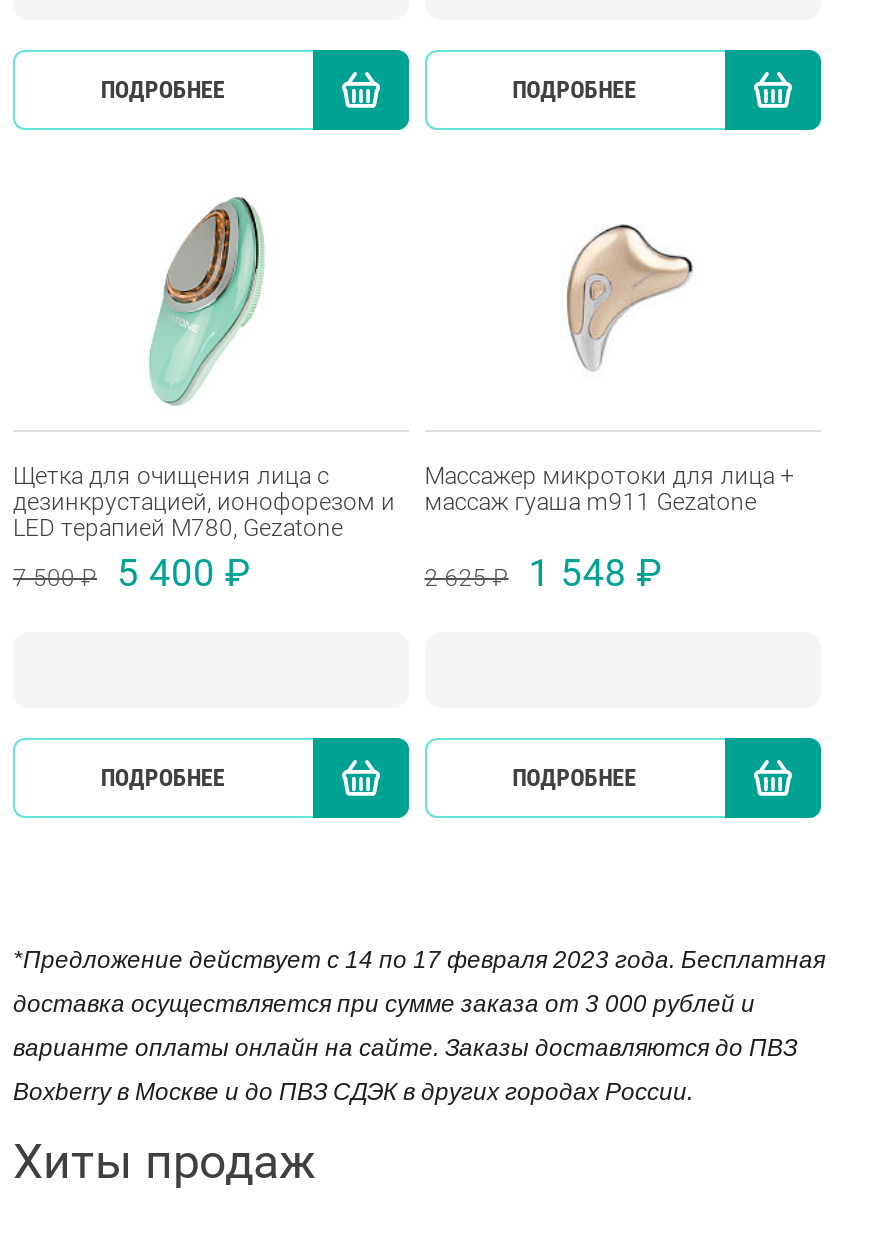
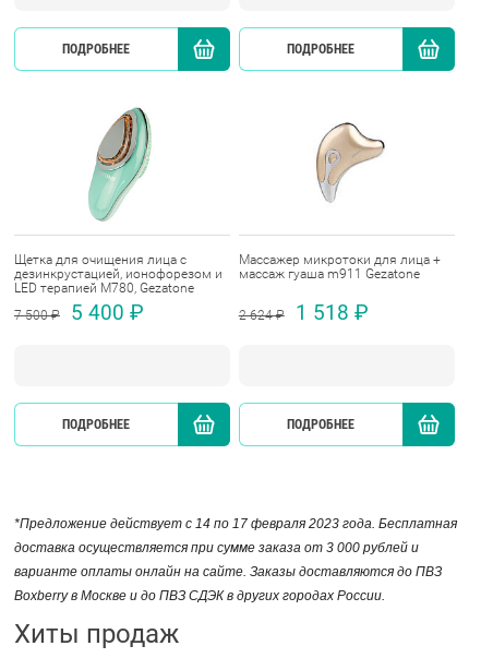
- 1 548 ₽
+ 1 518 ₽

- 2 625 ₽
+ 2 624 ₽
